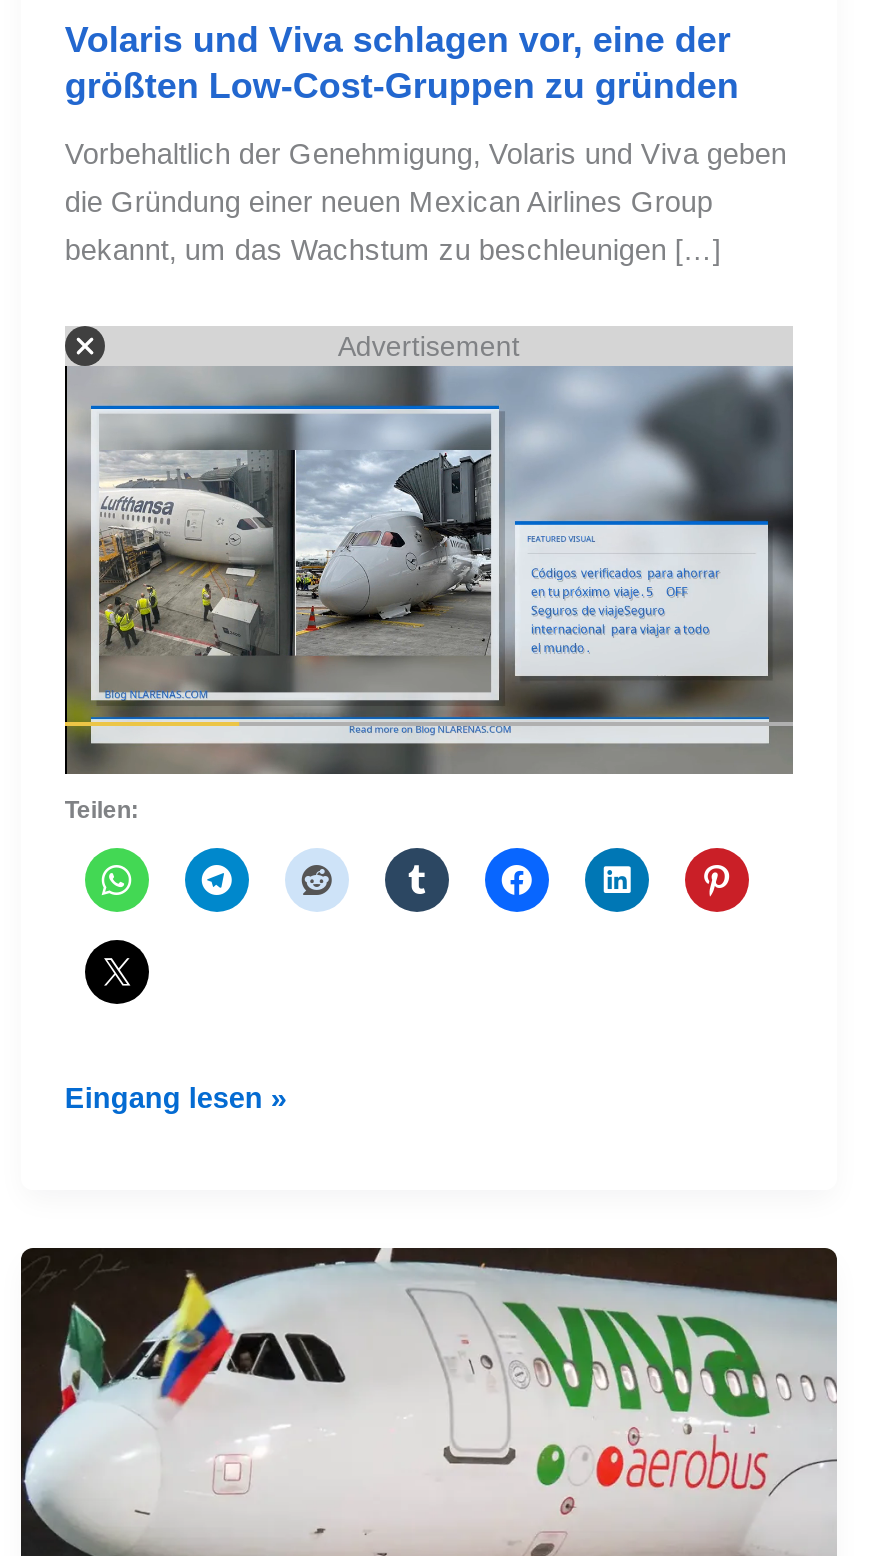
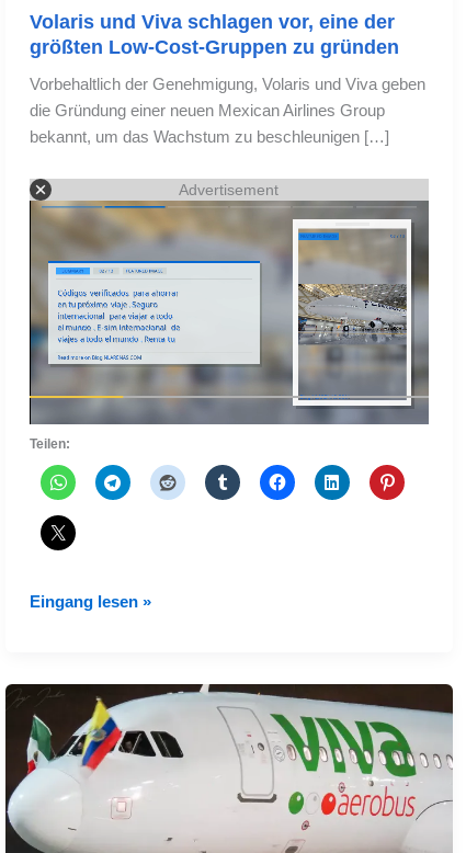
- [image]
+ [image]
